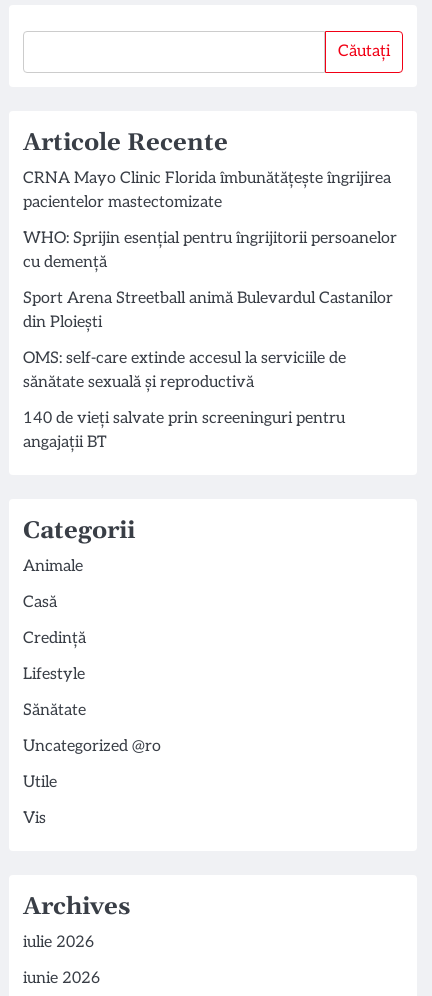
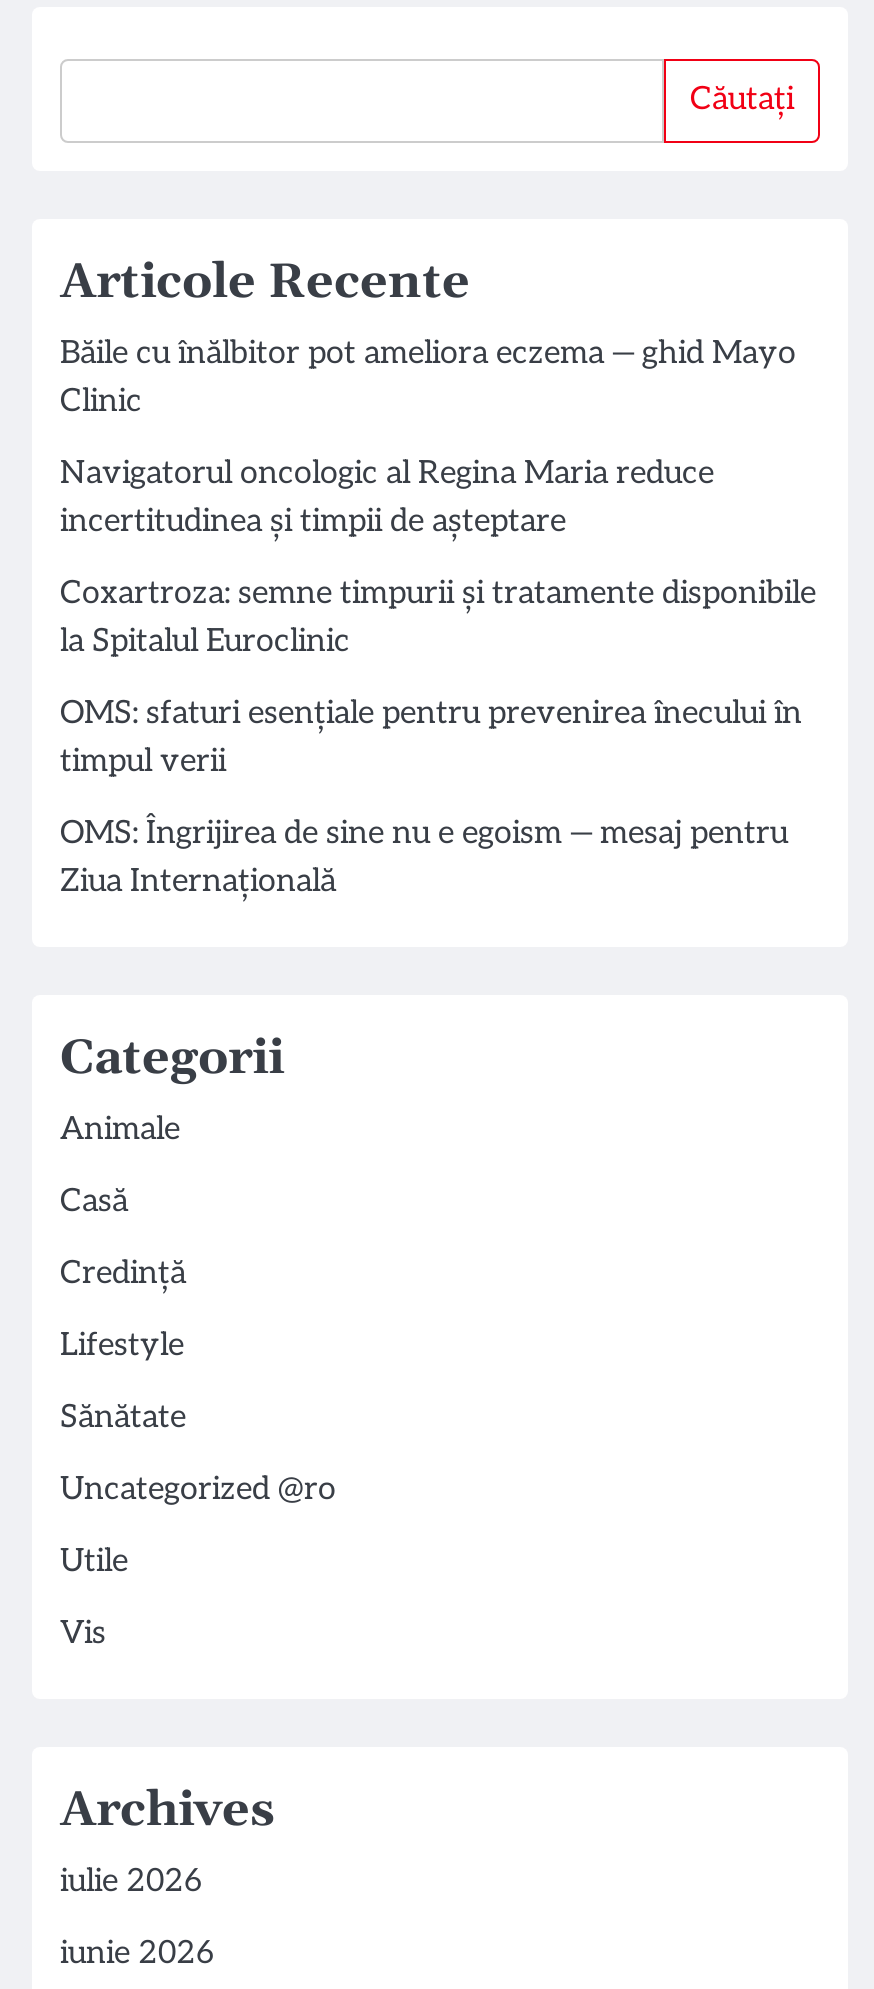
- CRNA Mayo Clinic Florida îmbunătățește îngrijirea
- pacientelor mastectomizate
+ Băile cu înălbitor pot ameliora eczema — ghid Mayo
+ Clinic

- WHO: Sprijin esențial pentru îngrijitorii persoanelor
- cu demență
+ Navigatorul oncologic al Regina Maria reduce
+ incertitudinea și timpii de așteptare

- Sport Arena Streetball animă Bulevardul Castanilor
- din Ploiești
+ Coxartroza: semne timpurii și tratamente disponibile
+ la Spitalul Euroclinic

- OMS: self-care extinde accesul la serviciile de
- sănătate sexuală și reproductivă
+ OMS: sfaturi esențiale pentru prevenirea înecului în
+ timpul verii

- 140 de vieți salvate prin screeninguri pentru
- angajații BT
+ OMS: Îngrijirea de sine nu e egoism — mesaj pentru
+ Ziua Internațională
